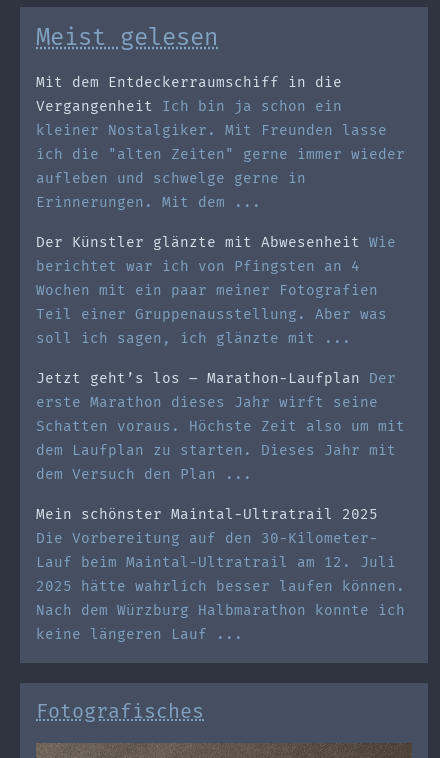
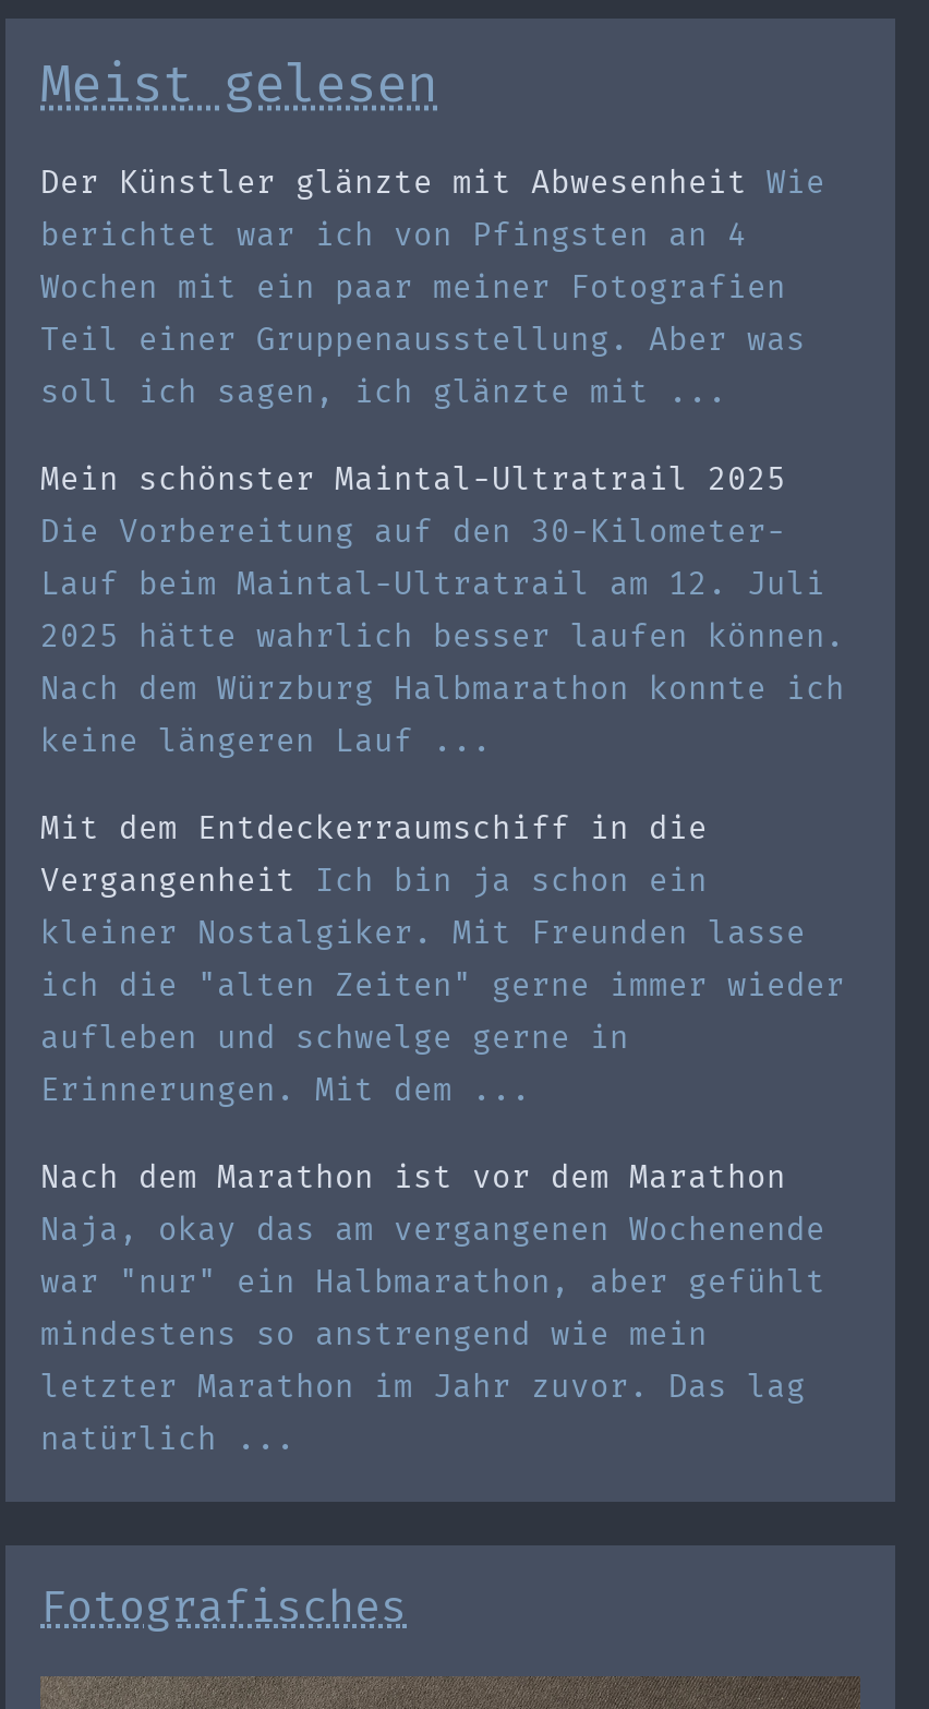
moved down: Mit dem Entdeckerraumschiff in die | Vergangenheit Ich bin ja schon ein | kleiner Nostalgiker. Mit Freunden lasse | ich die "alten Zeiten" gerne immer wieder | aufleben und schwelge gerne in | Erinnerungen. Mit dem ...

moved up: Der Künstler glänzte mit Abwesenheit Wie | berichtet war ich von Pfingsten an 4 | Wochen mit ein paar meiner Fotografien | Teil einer Gruppenausstellung. Aber was | soll ich sagen, ich glänzte mit ...

- Jetzt geht’s los – Marathon-Laufplan Der
- erste Marathon dieses Jahr wirft seine
- Schatten voraus. Höchste Zeit also um mit
- dem Laufplan zu starten. Dieses Jahr mit
- dem Versuch den Plan ...
+ Nach dem Marathon ist vor dem Marathon
+ Naja, okay das am vergangenen Wochenende
+ war "nur" ein Halbmarathon, aber gefühlt
+ mindestens so anstrengend wie mein
+ letzter Marathon im Jahr zuvor. Das lag
+ natürlich ...

moved up: Mein schönster Maintal-Ultratrail 2025 | Die Vorbereitung auf den 30-Kilometer- | Lauf beim Maintal-Ultratrail am 12. Juli | 2025 hätte wahrlich besser laufen können. | Nach dem Würzburg Halbmarathon konnte ich | keine längeren Lauf ...
